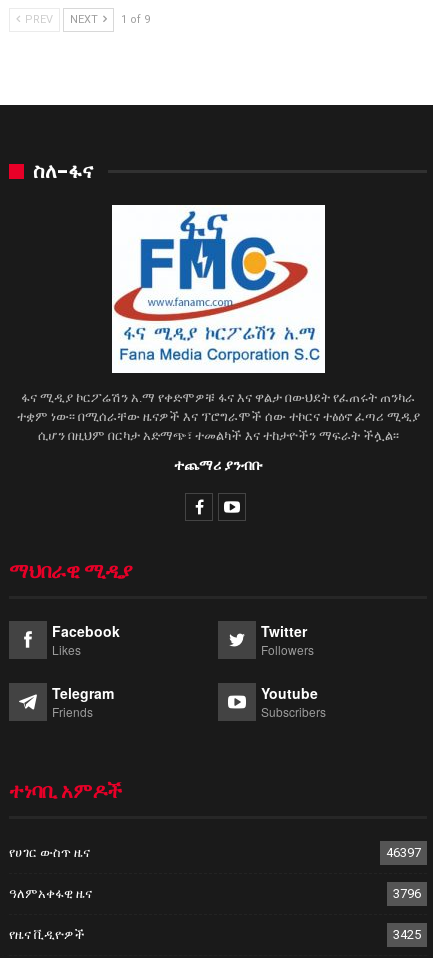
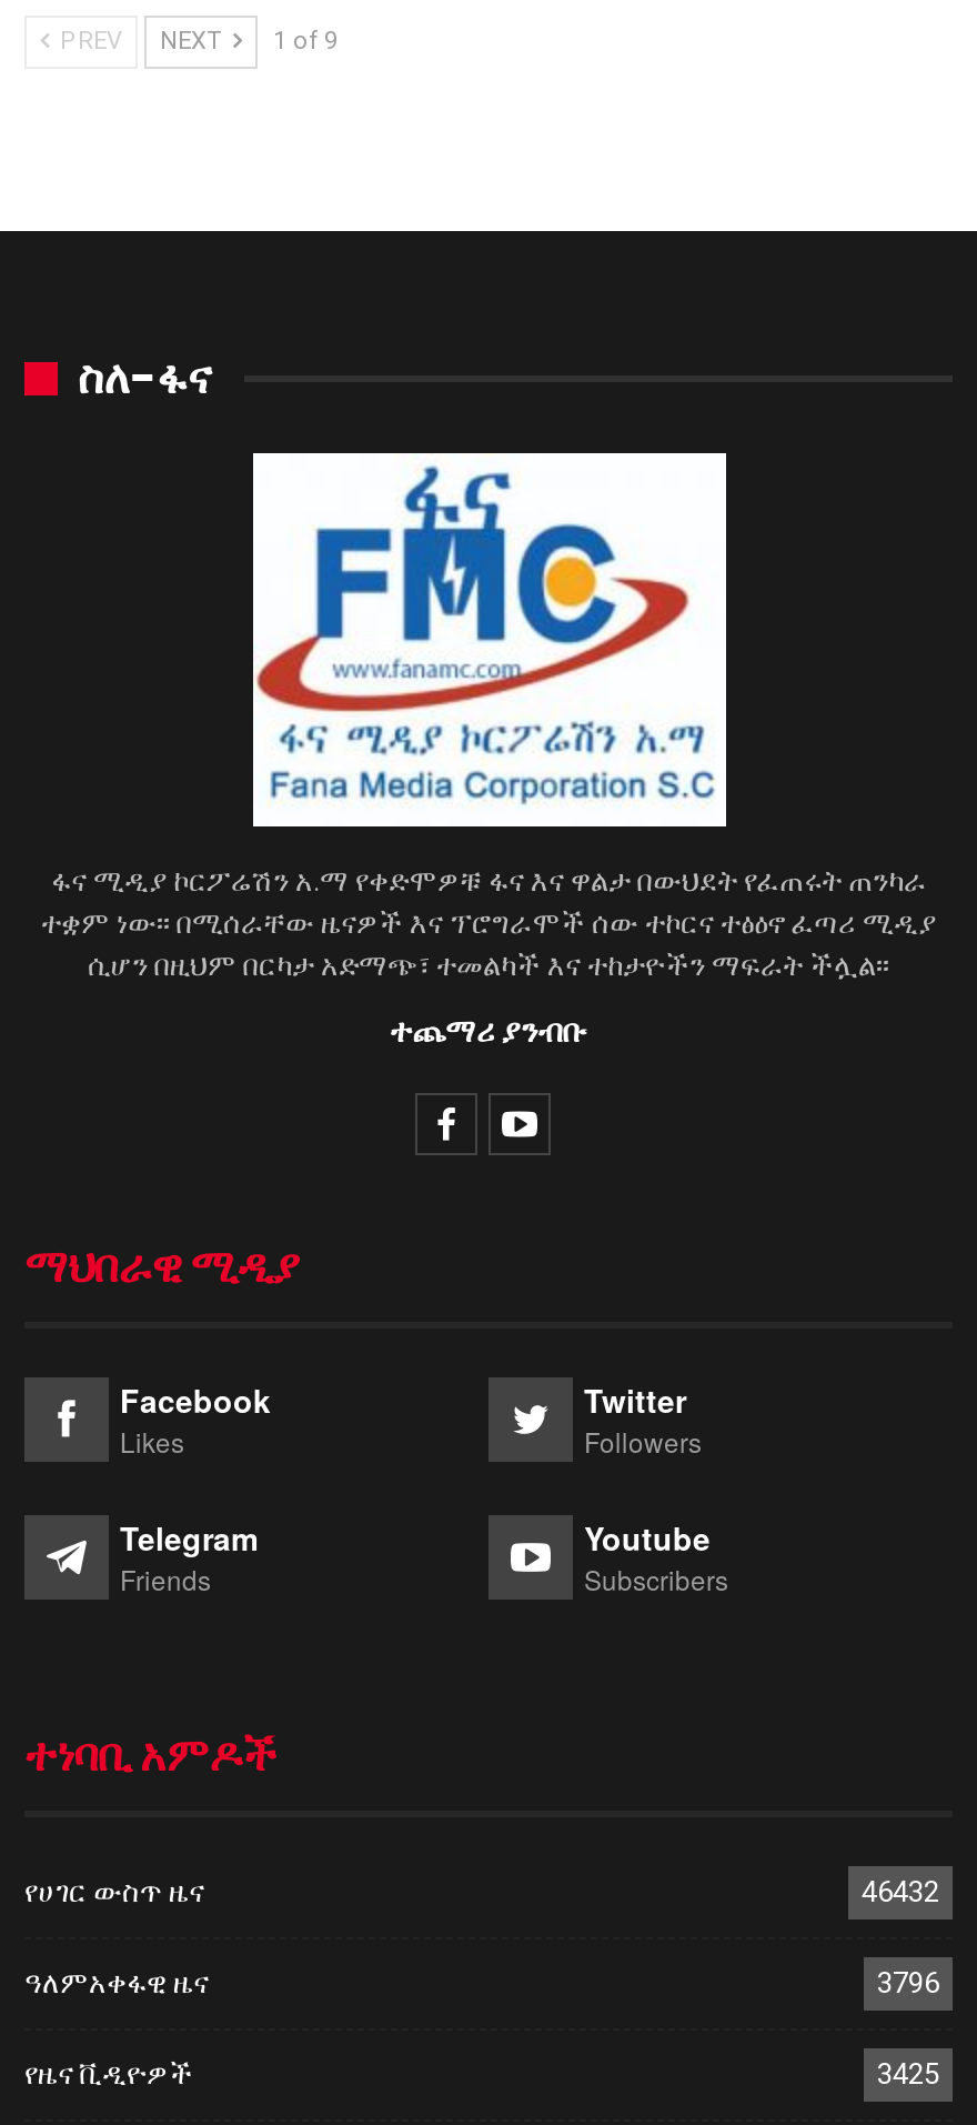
- 46397
+ 46432
